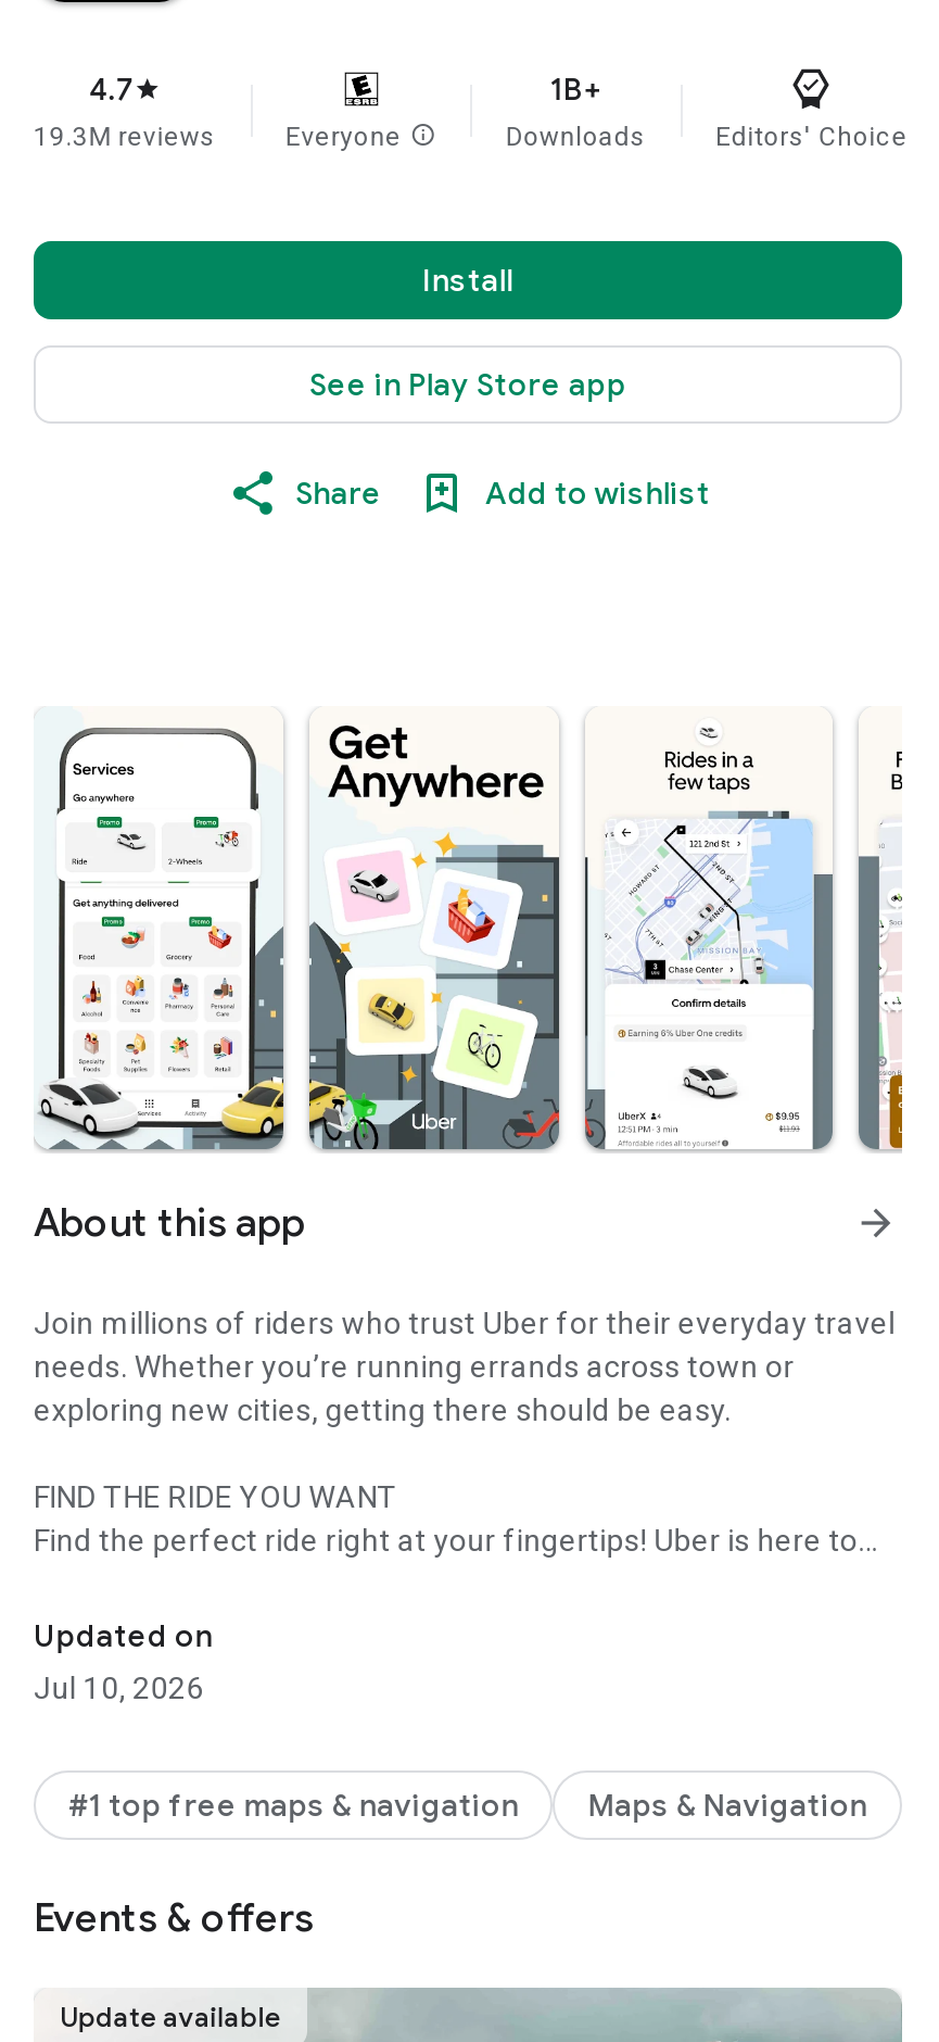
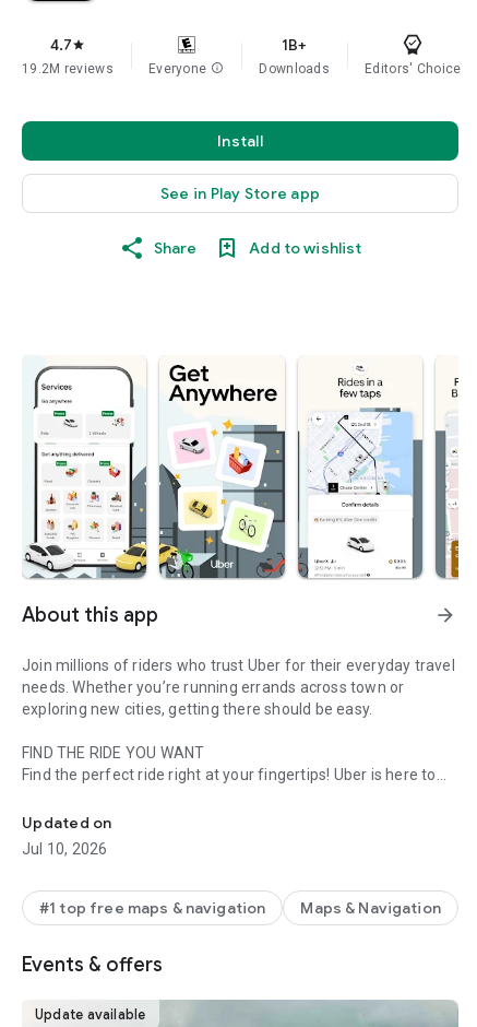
- 19.3M reviews
+ 19.2M reviews
